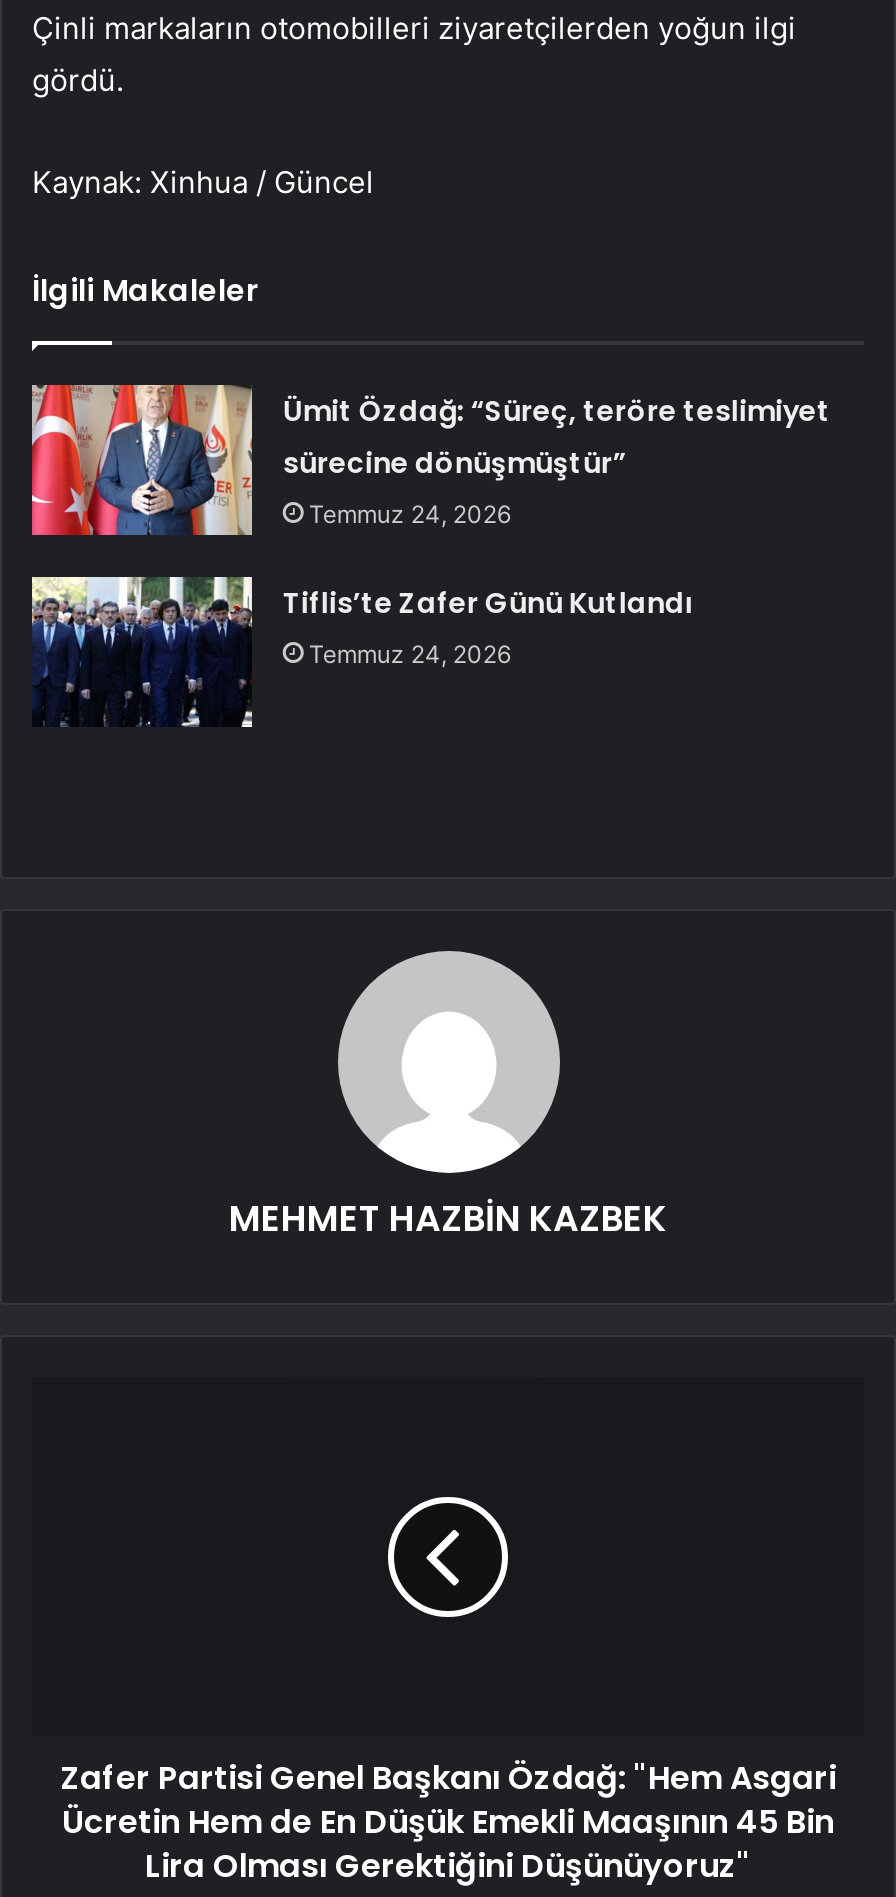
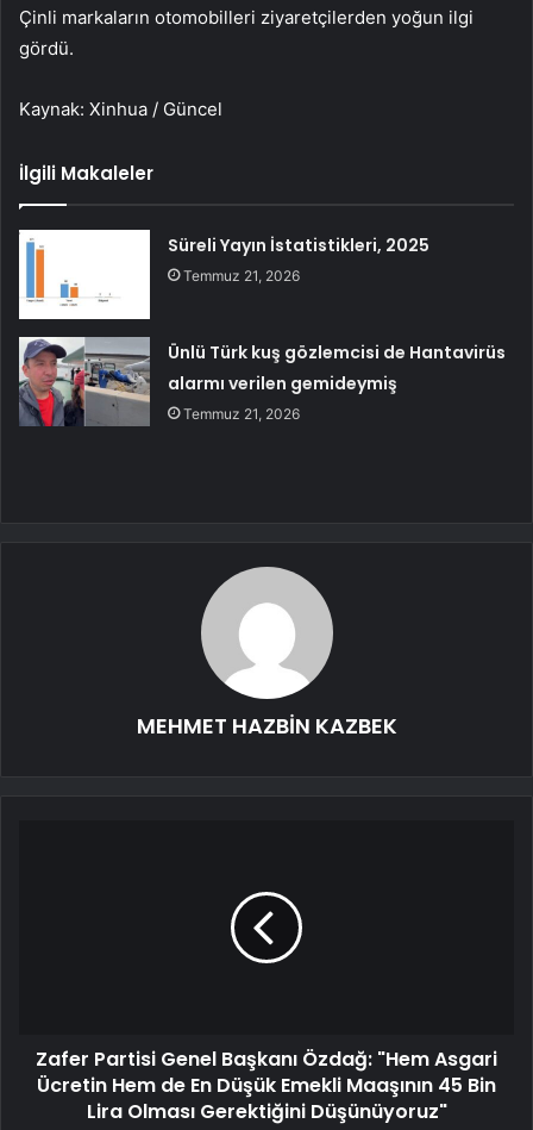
- [image]
- Ümit Özdağ: “Süreç, teröre teslimiyet
- sürecine dönüşmüştür”
- Temmuz 24, 2026
+ [image]
+ Süreli Yayın İstatistikleri, 2025
+ Temmuz 21, 2026

- [image]
- Tiflis’te Zafer Günü Kutlandı
- Temmuz 24, 2026
+ [image]
+ Ünlü Türk kuş gözlemcisi de Hantavirüs
+ alarmı verilen gemideymiş
+ Temmuz 21, 2026
